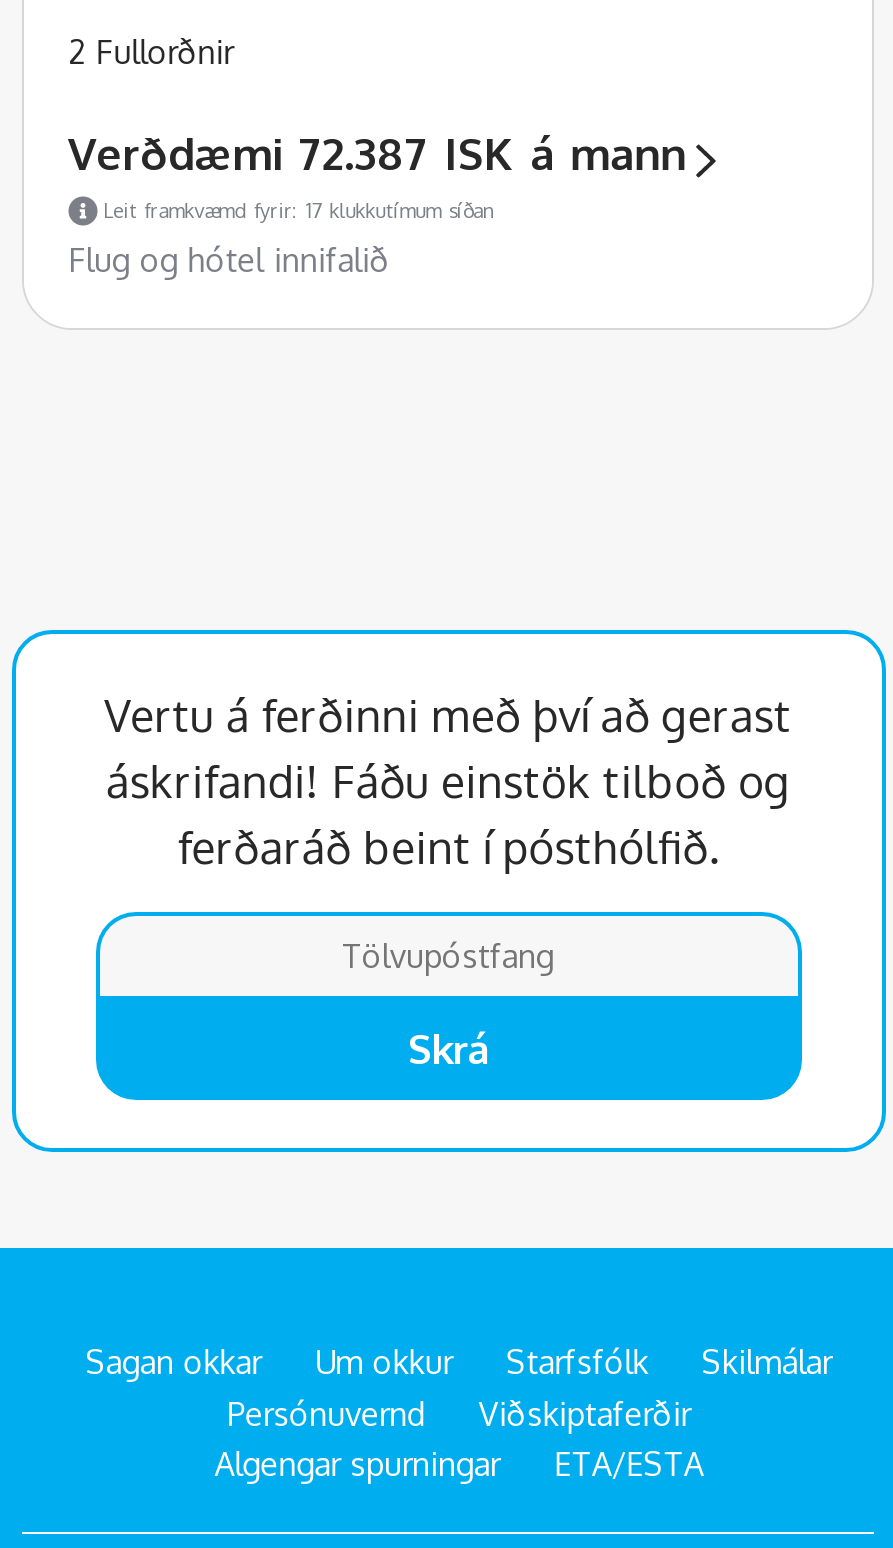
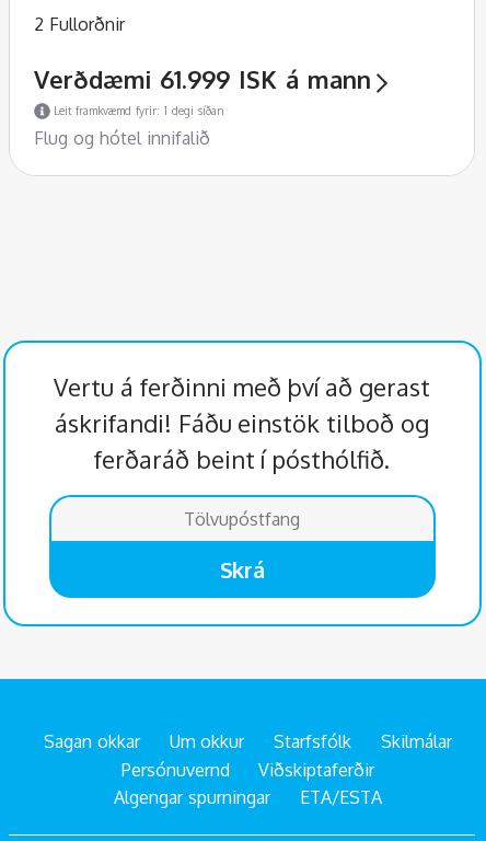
- Verðdæmi 72.387 ISK á mann
+ Verðdæmi 61.999 ISK á mann

- Leit framkvæmd fyrir: 17 klukkutímum síðan
+ Leit framkvæmd fyrir: 1 degi síðan
